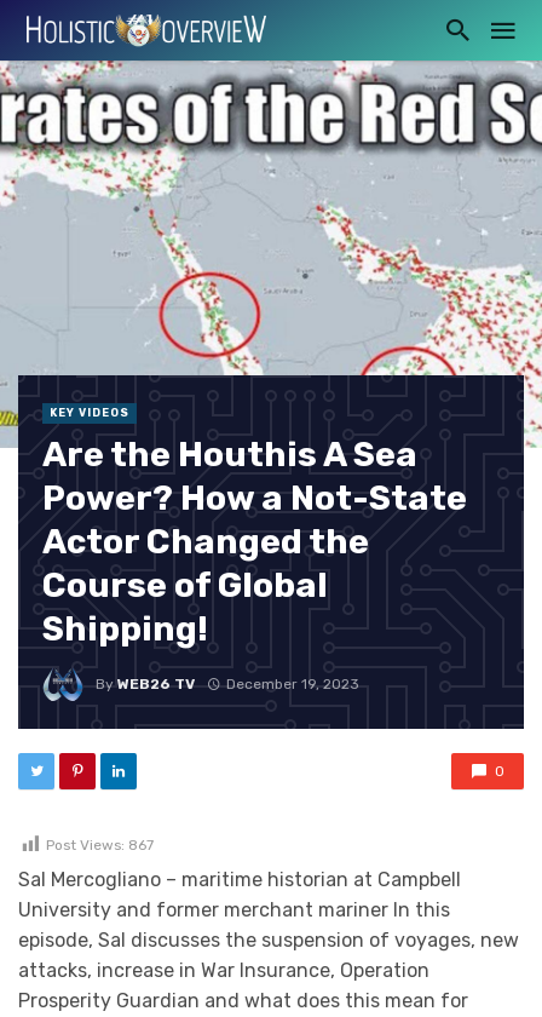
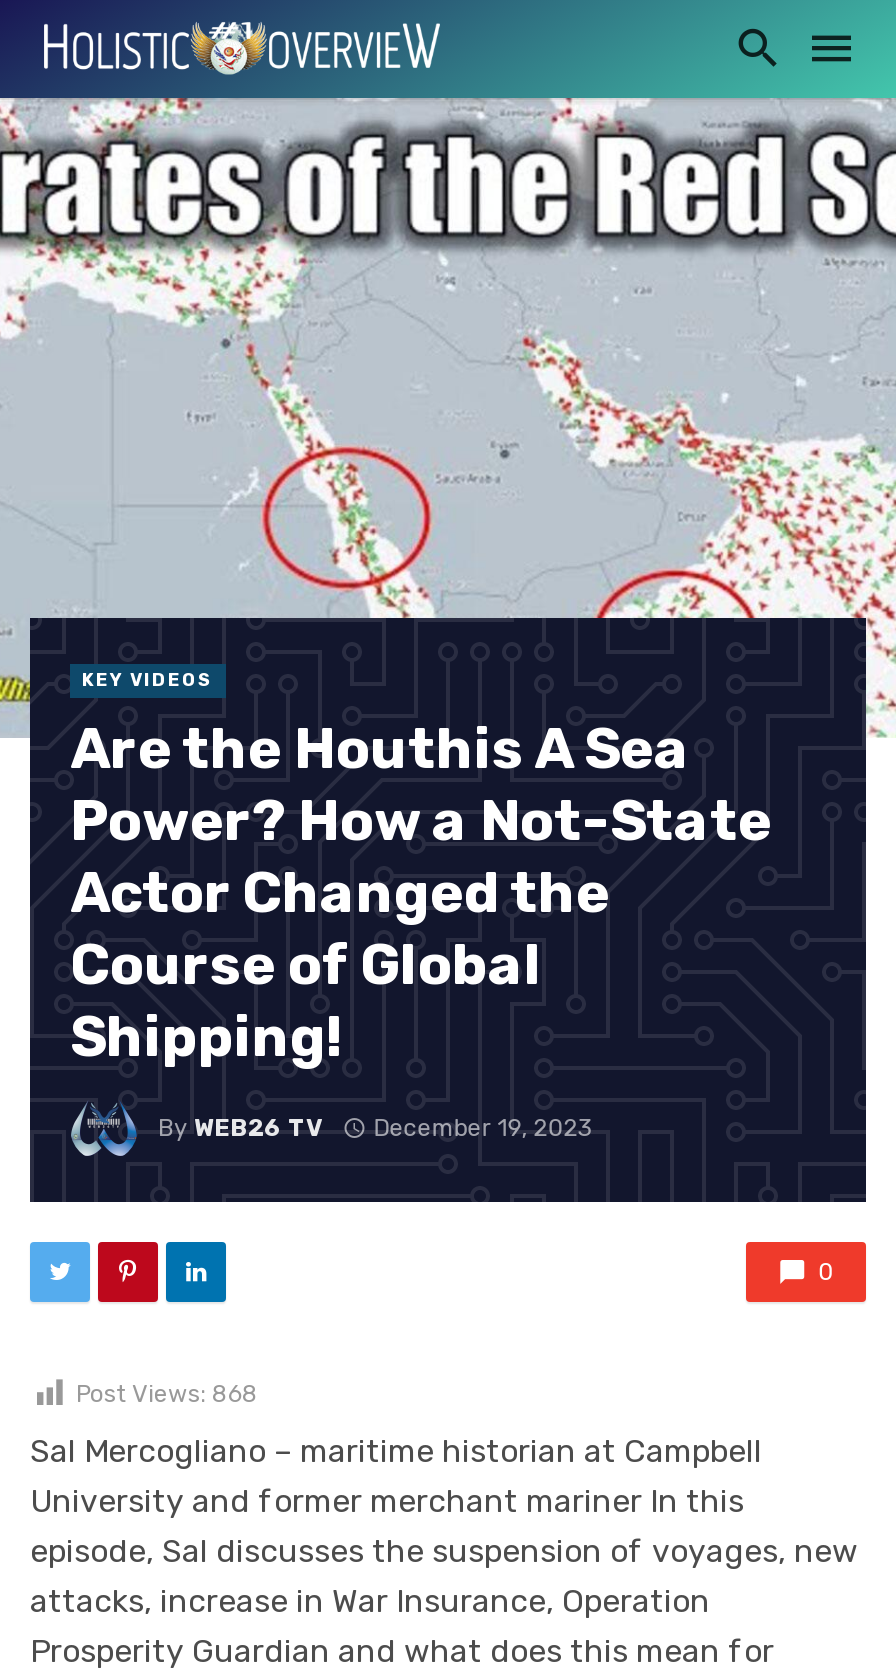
- Post Views: 867
+ Post Views: 868
